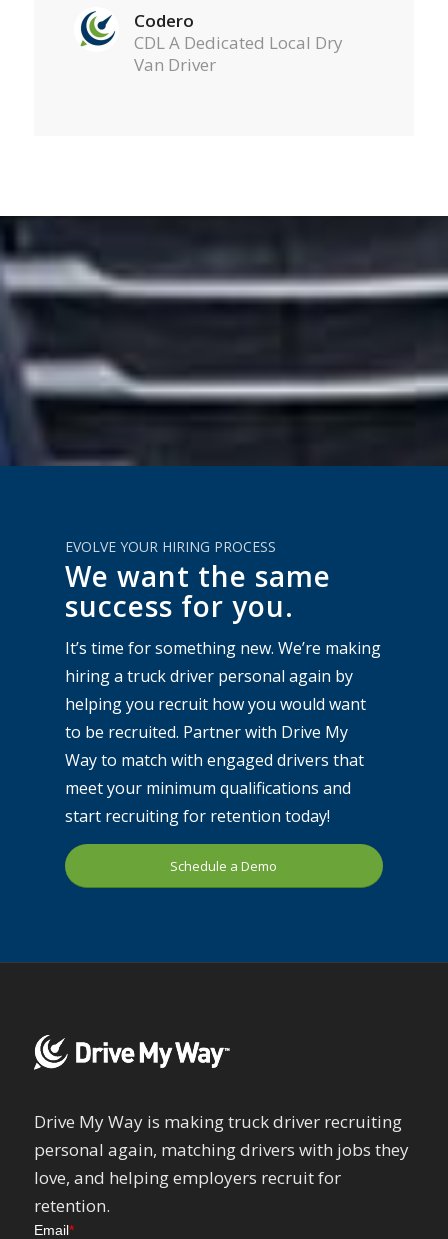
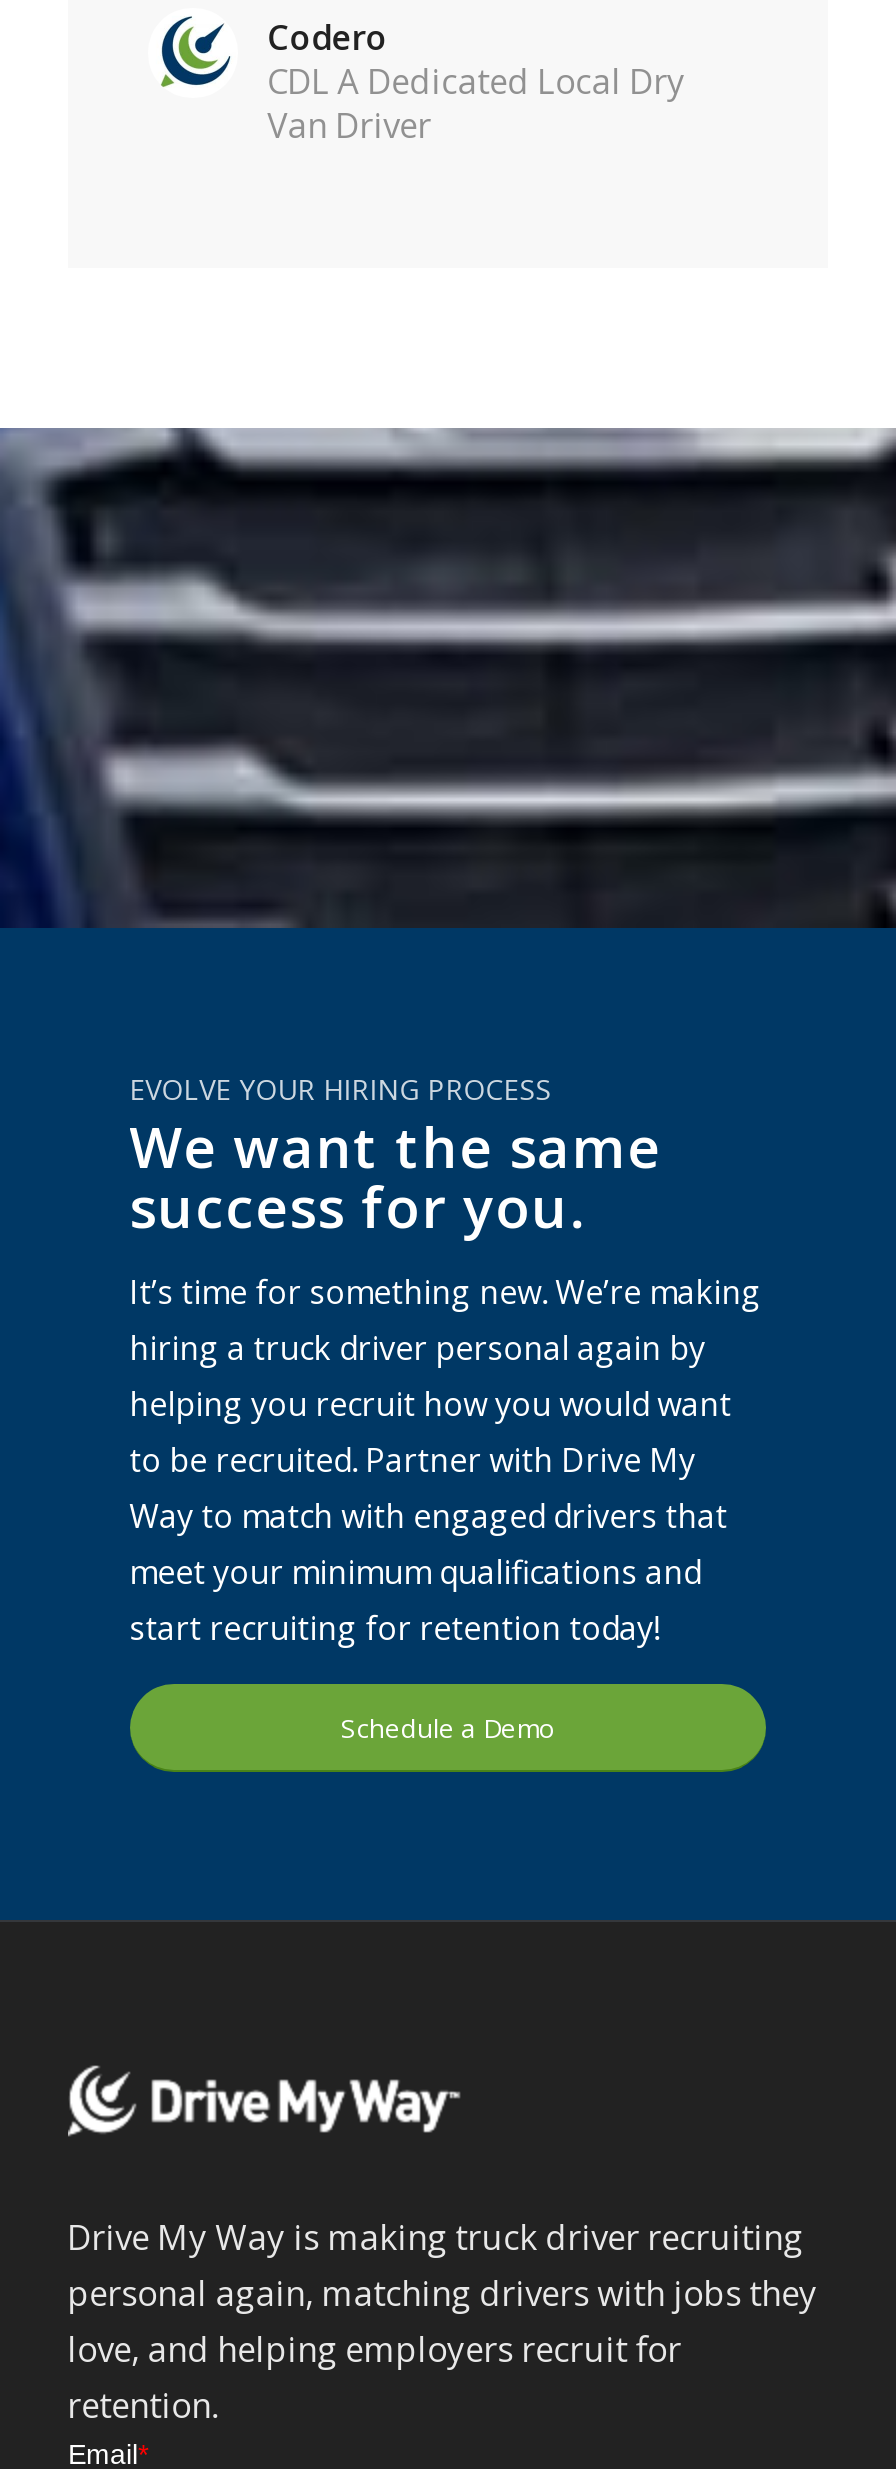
- [image]
+ [image]
